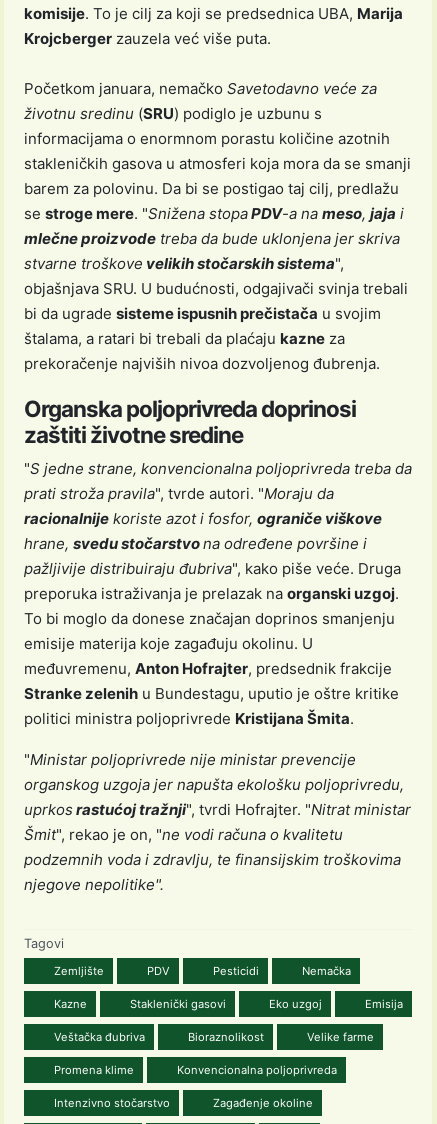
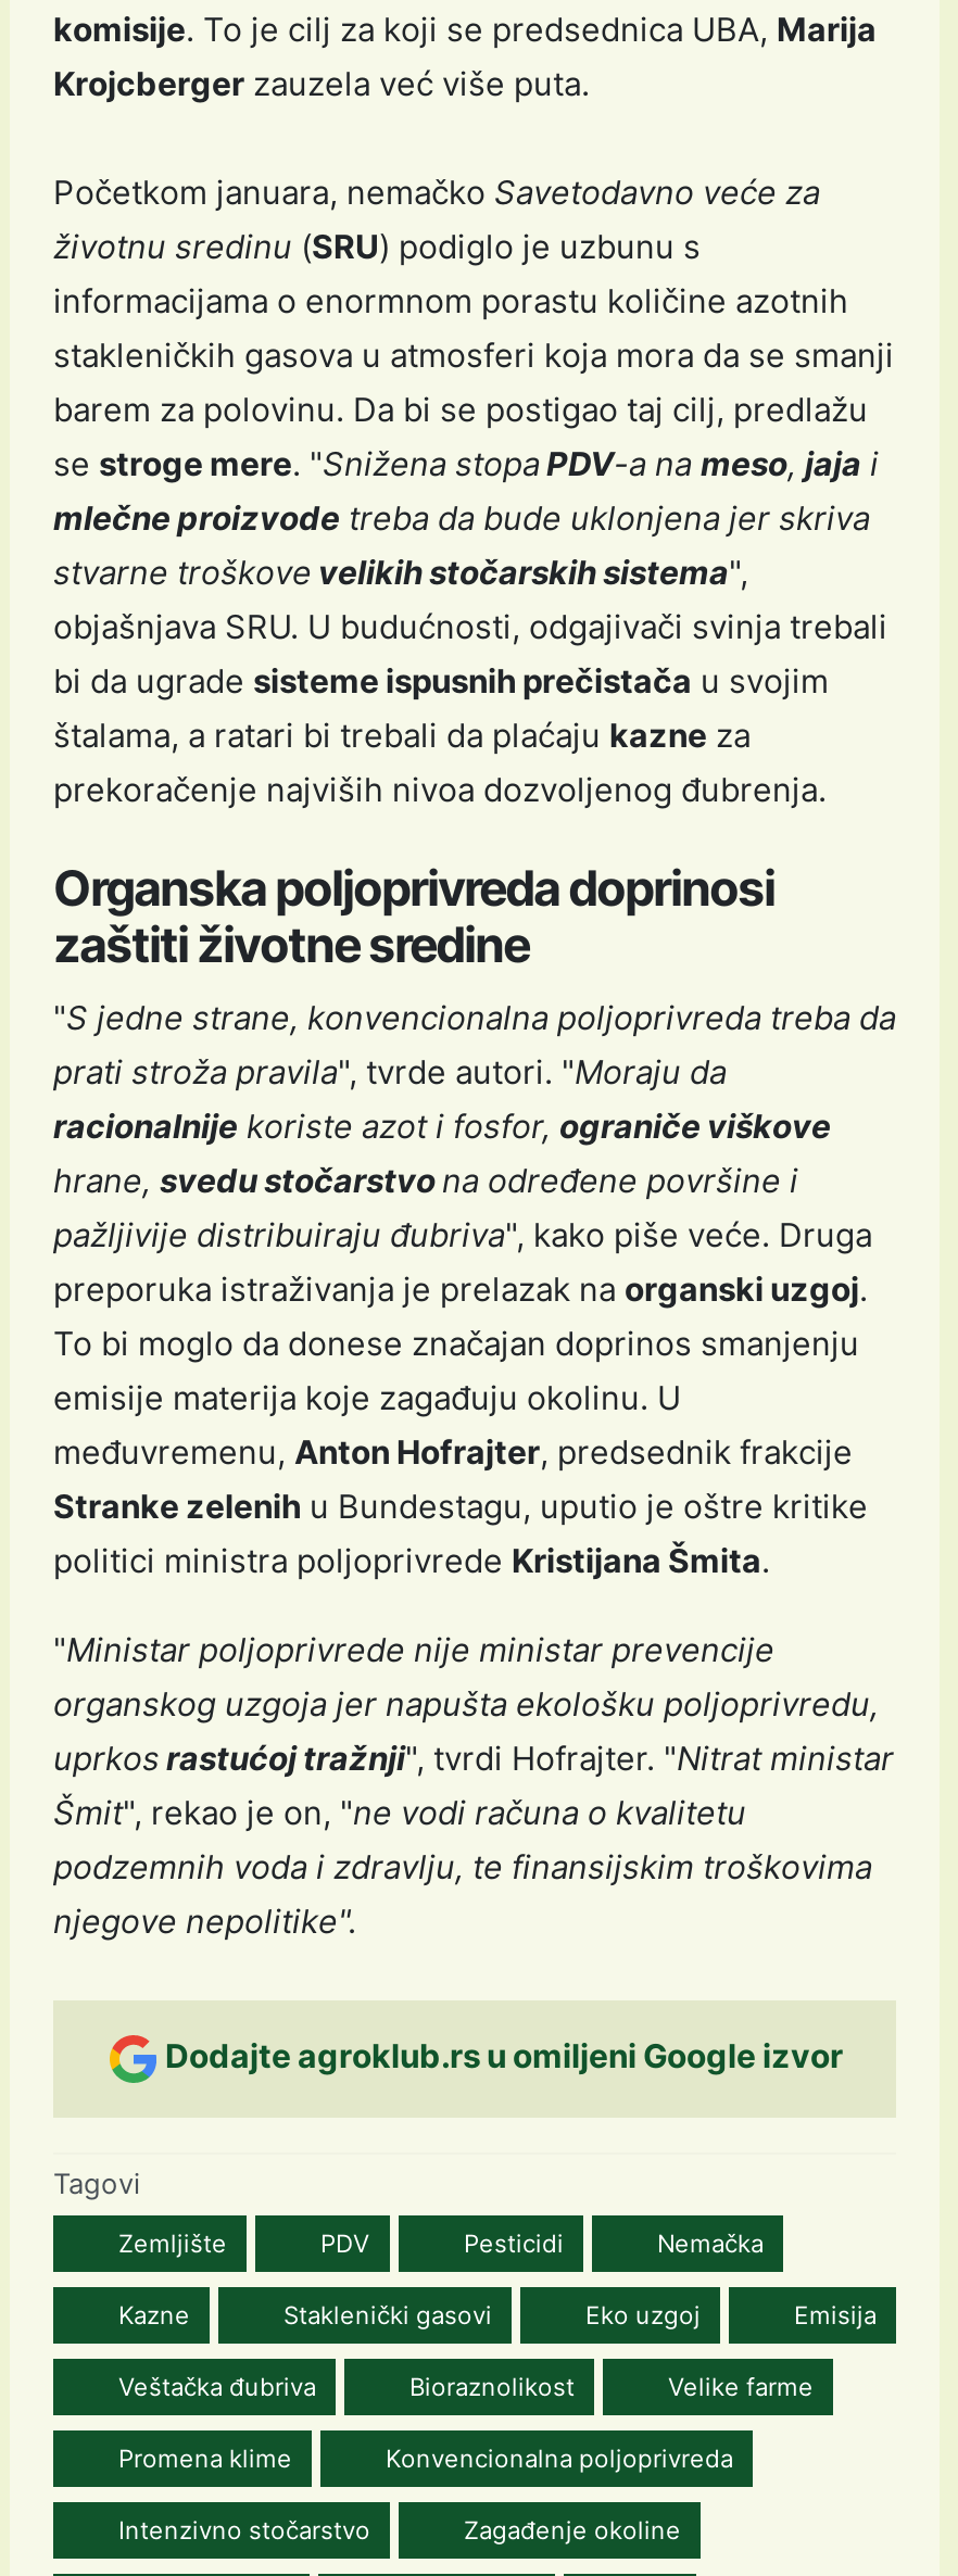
+ Dodajte agroklub.rs u omiljeni Google izvor
